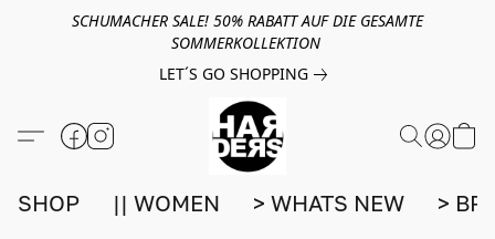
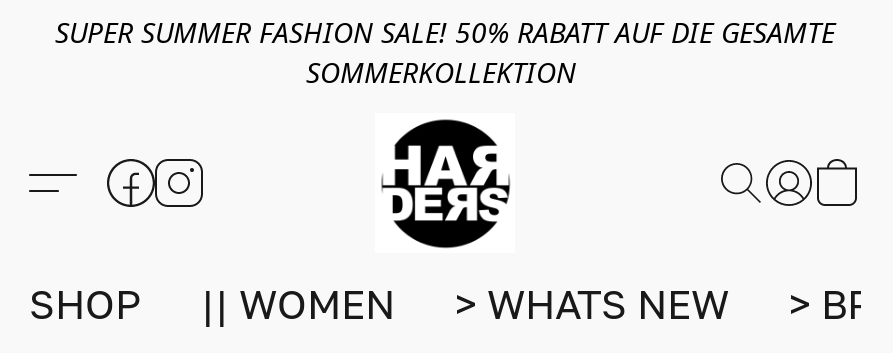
- SCHUMACHER SALE! 50% RABATT AUF DIE GESAMTE
+ SUPER SUMMER FASHION SALE! 50% RABATT AUF DIE GESAMTE

- LET´S GO SHOPPING
